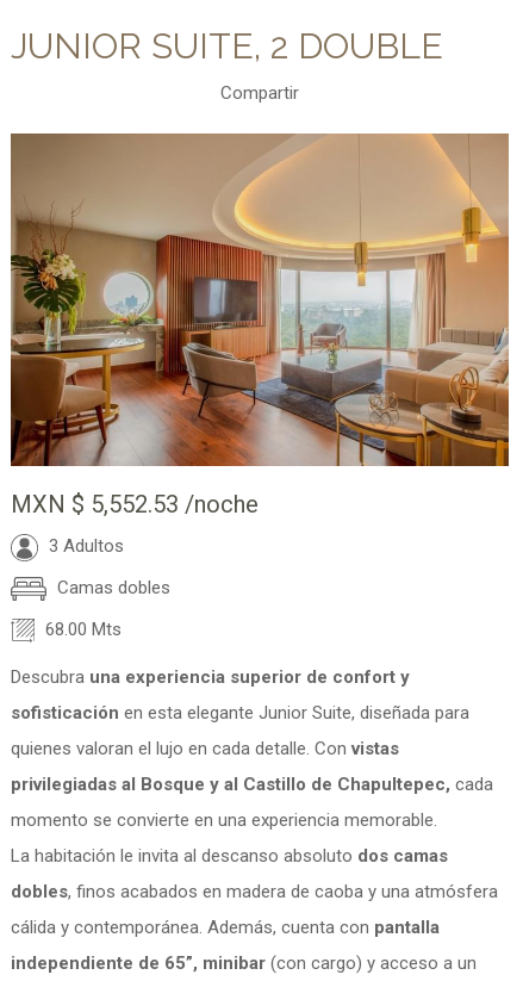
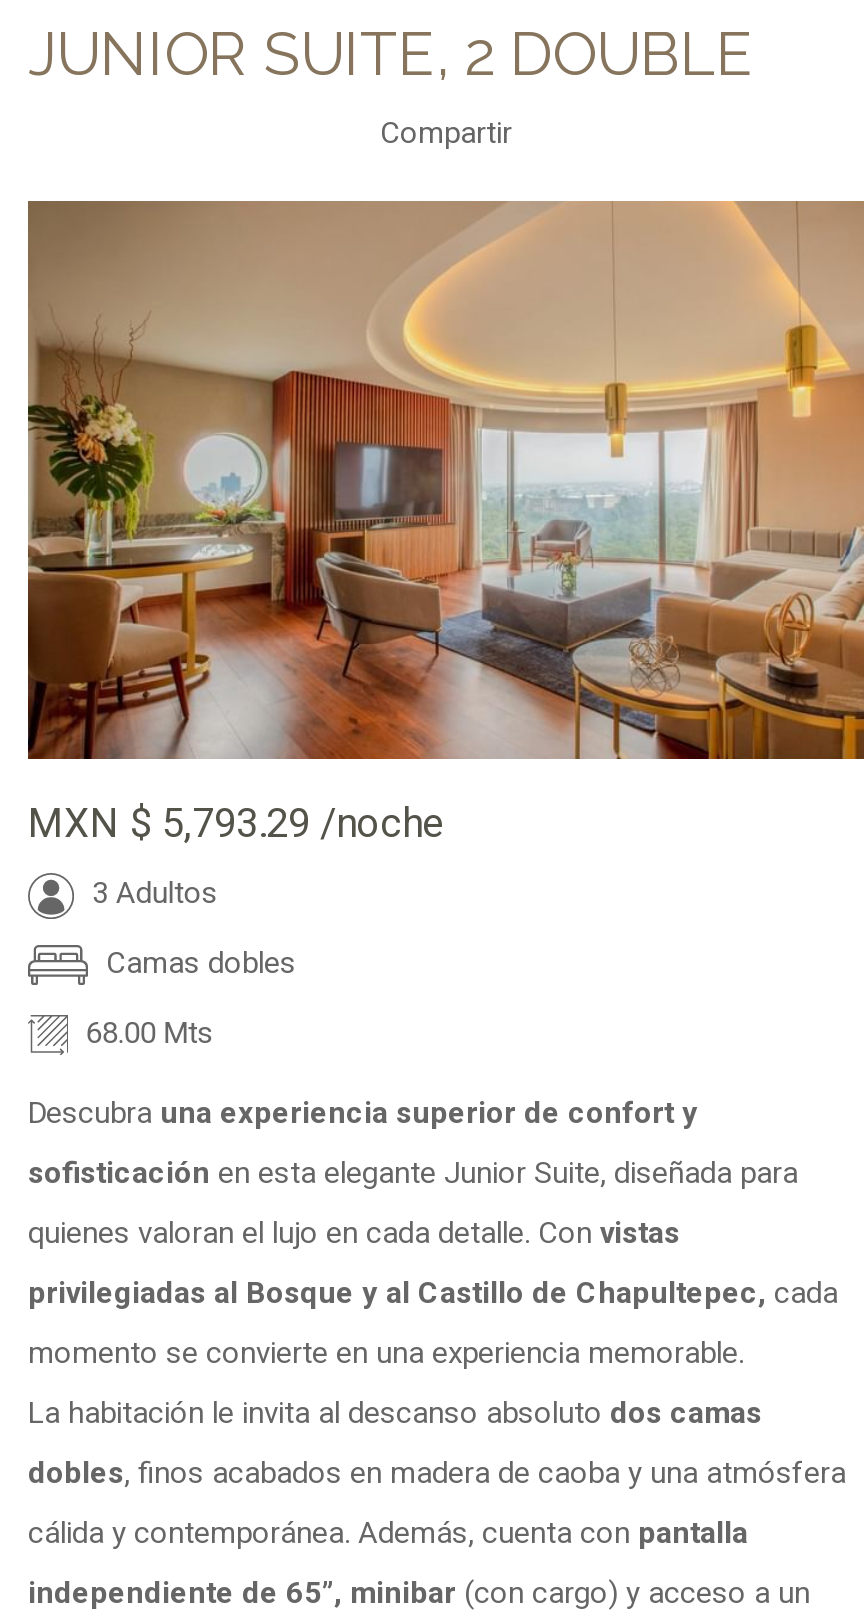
- MXN $ 5,552.53 /noche
+ MXN $ 5,793.29 /noche
